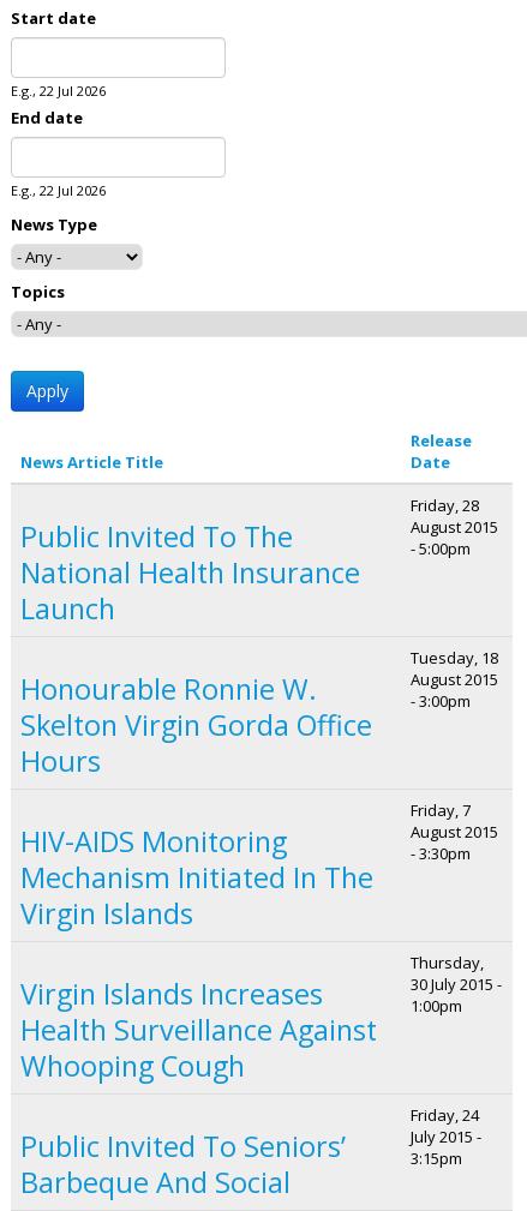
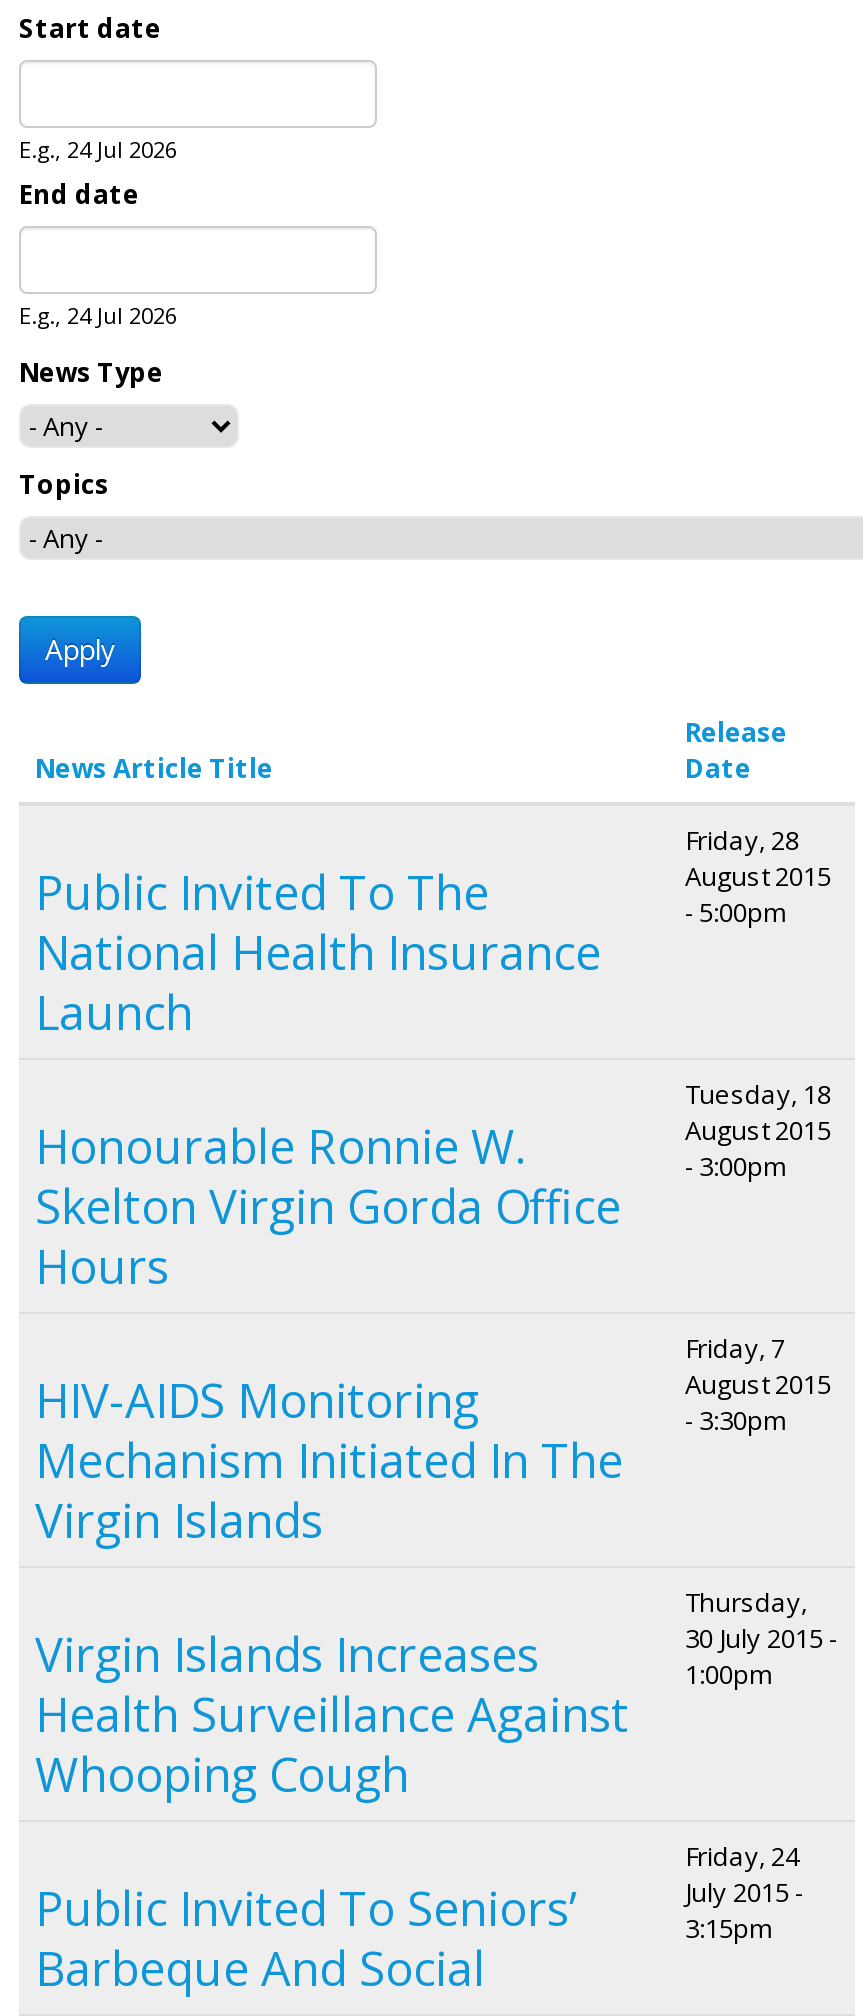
- E.g., 22 Jul 2026
+ E.g., 24 Jul 2026

- E.g., 22 Jul 2026
+ E.g., 24 Jul 2026
